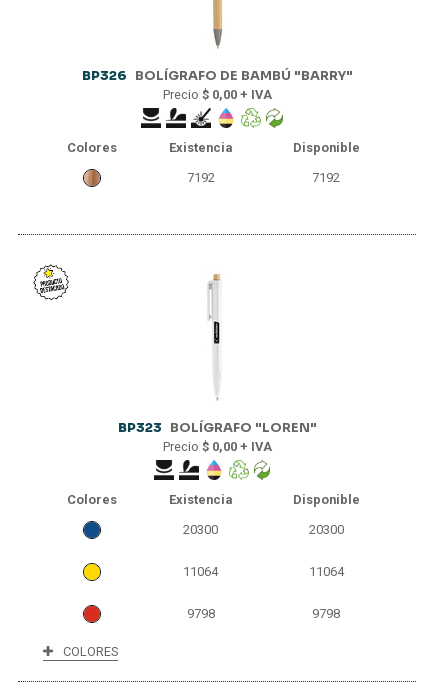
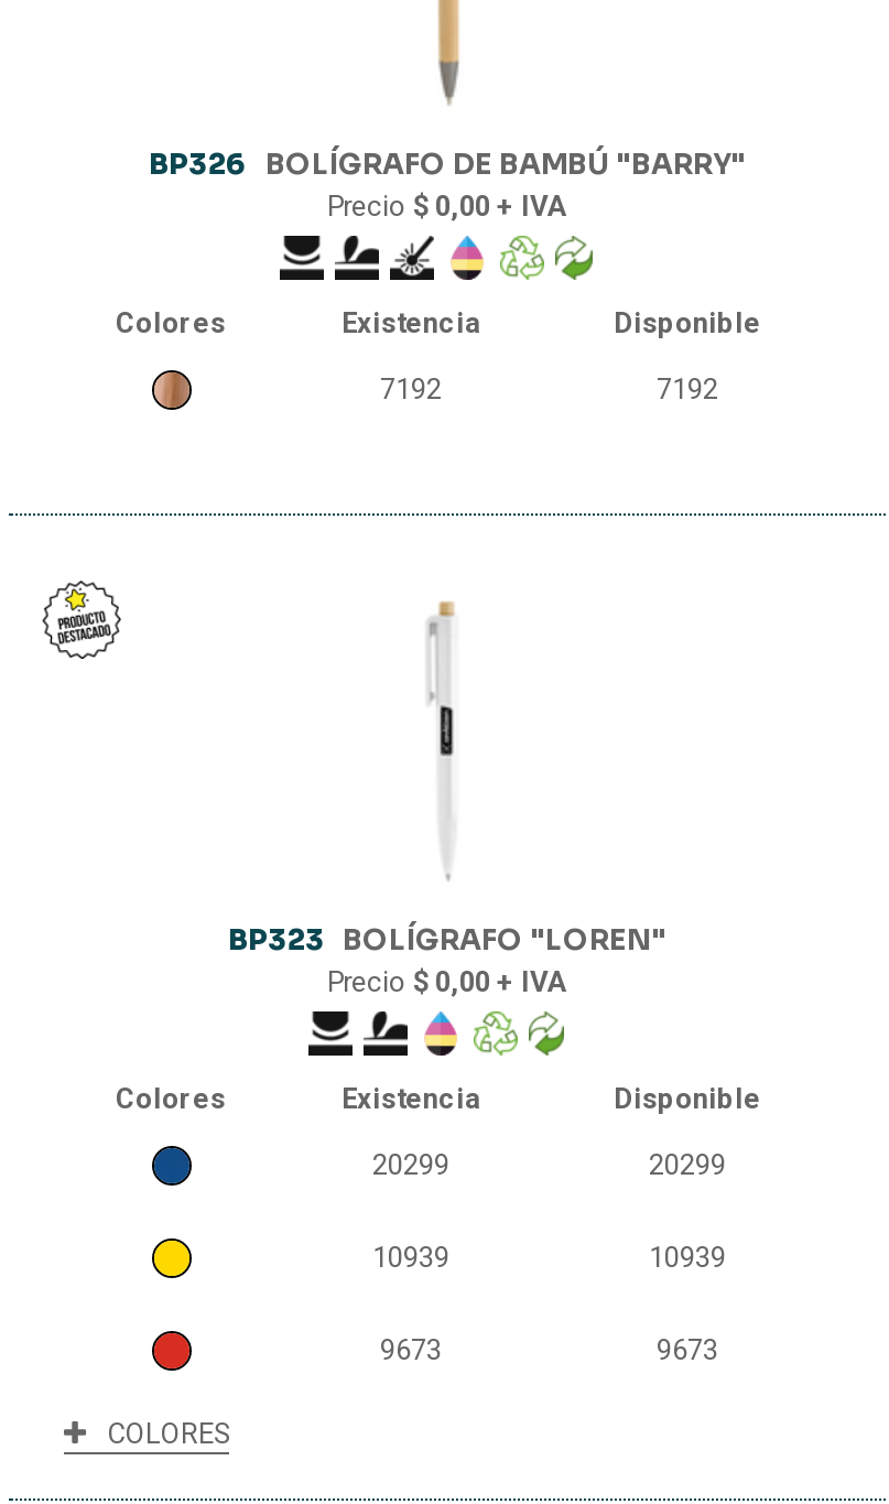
- 20300
+ 20299

- 20300
+ 20299

- 11064
+ 10939

- 11064
+ 10939

- 9798
+ 9673

- 9798
+ 9673
